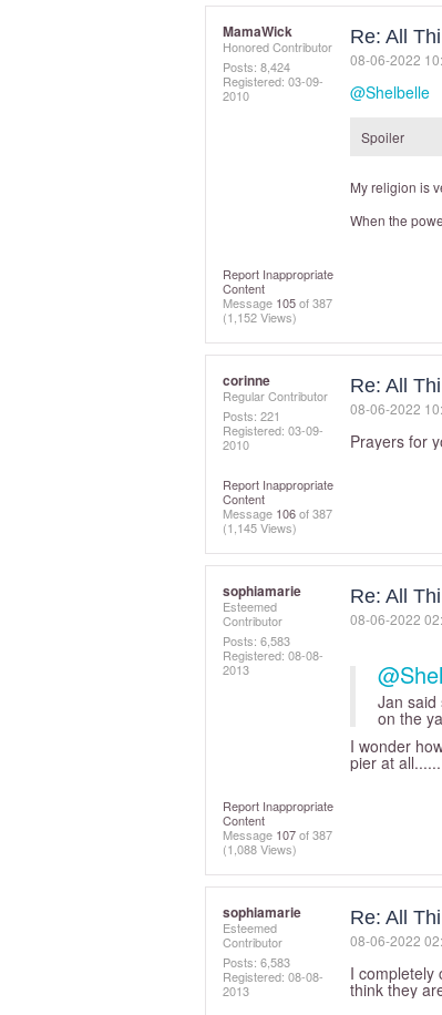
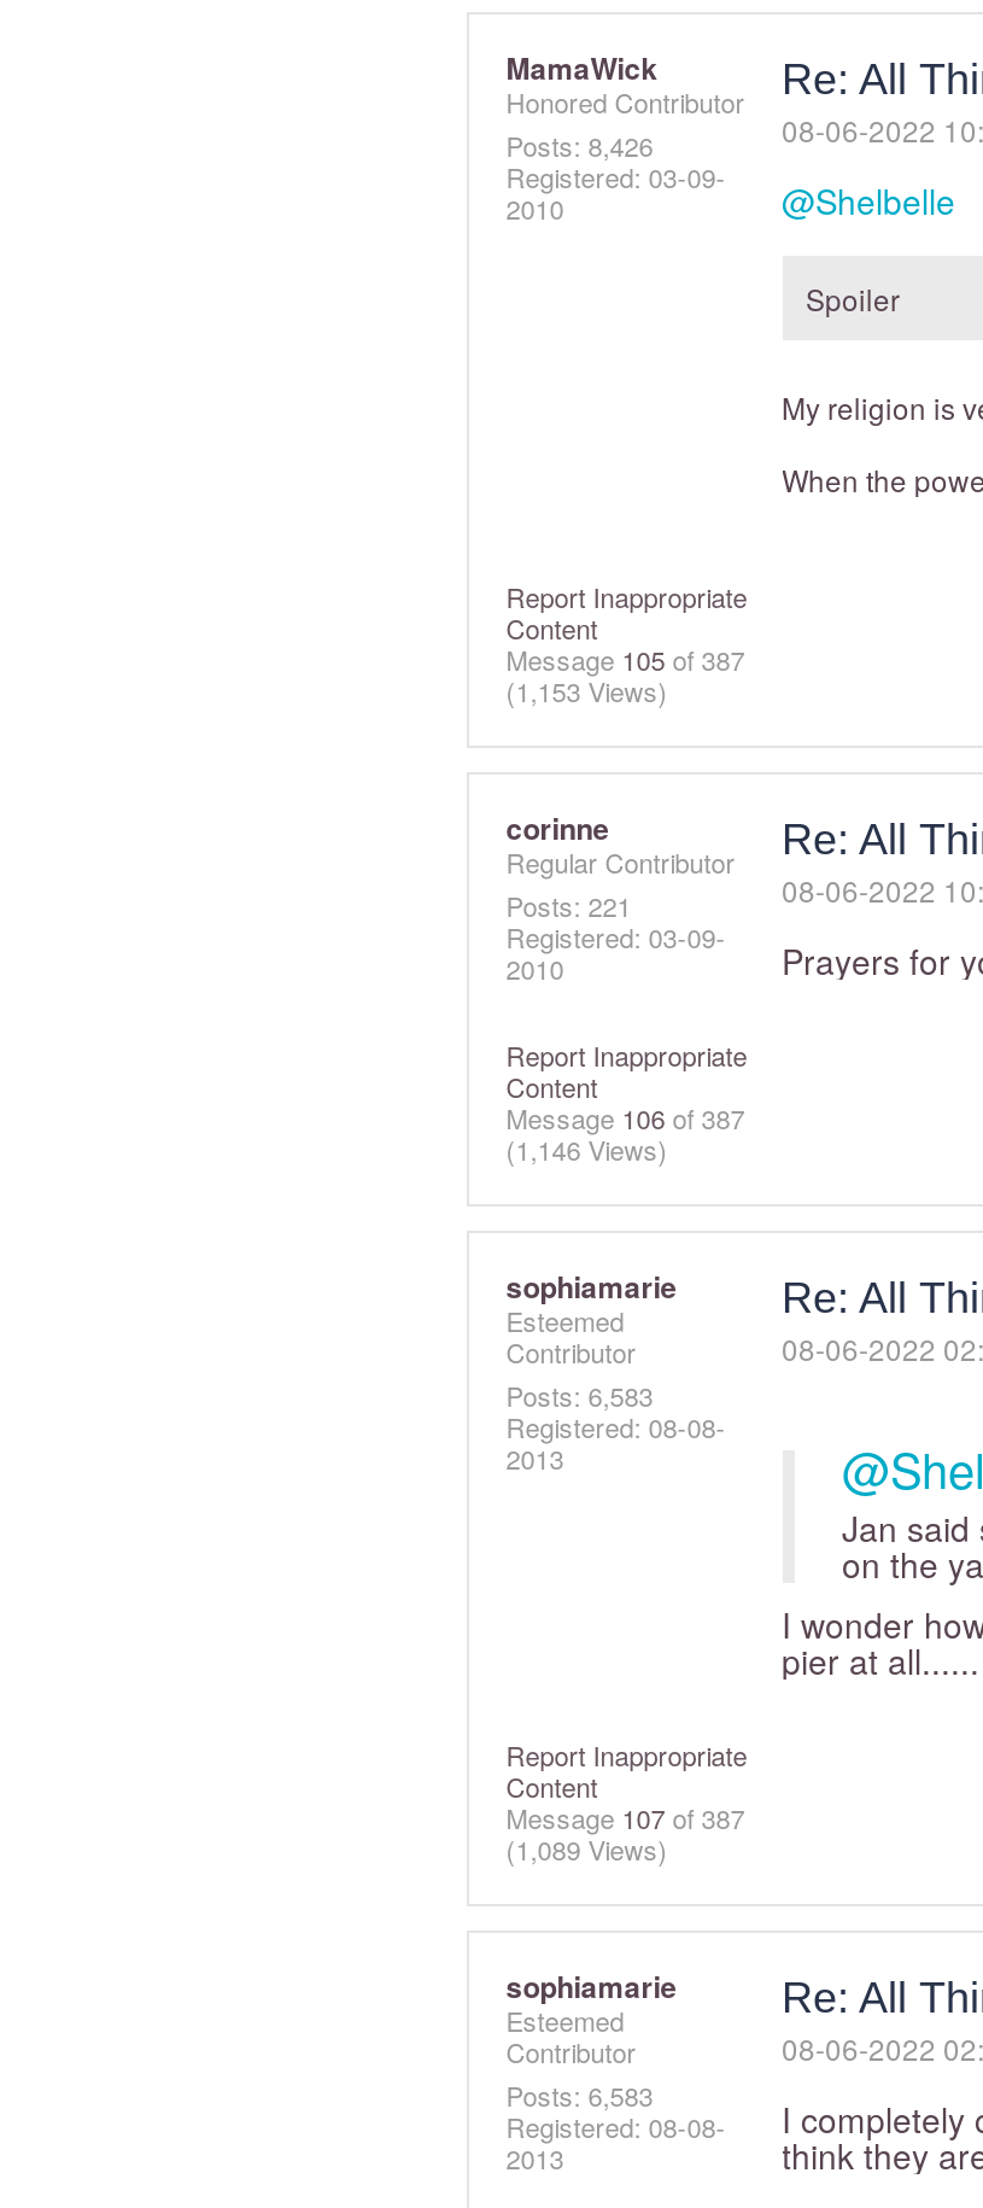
- Posts: 8,424
+ Posts: 8,426

- (1,152 Views)
+ (1,153 Views)

- (1,145 Views)
+ (1,146 Views)

- (1,088 Views)
+ (1,089 Views)
